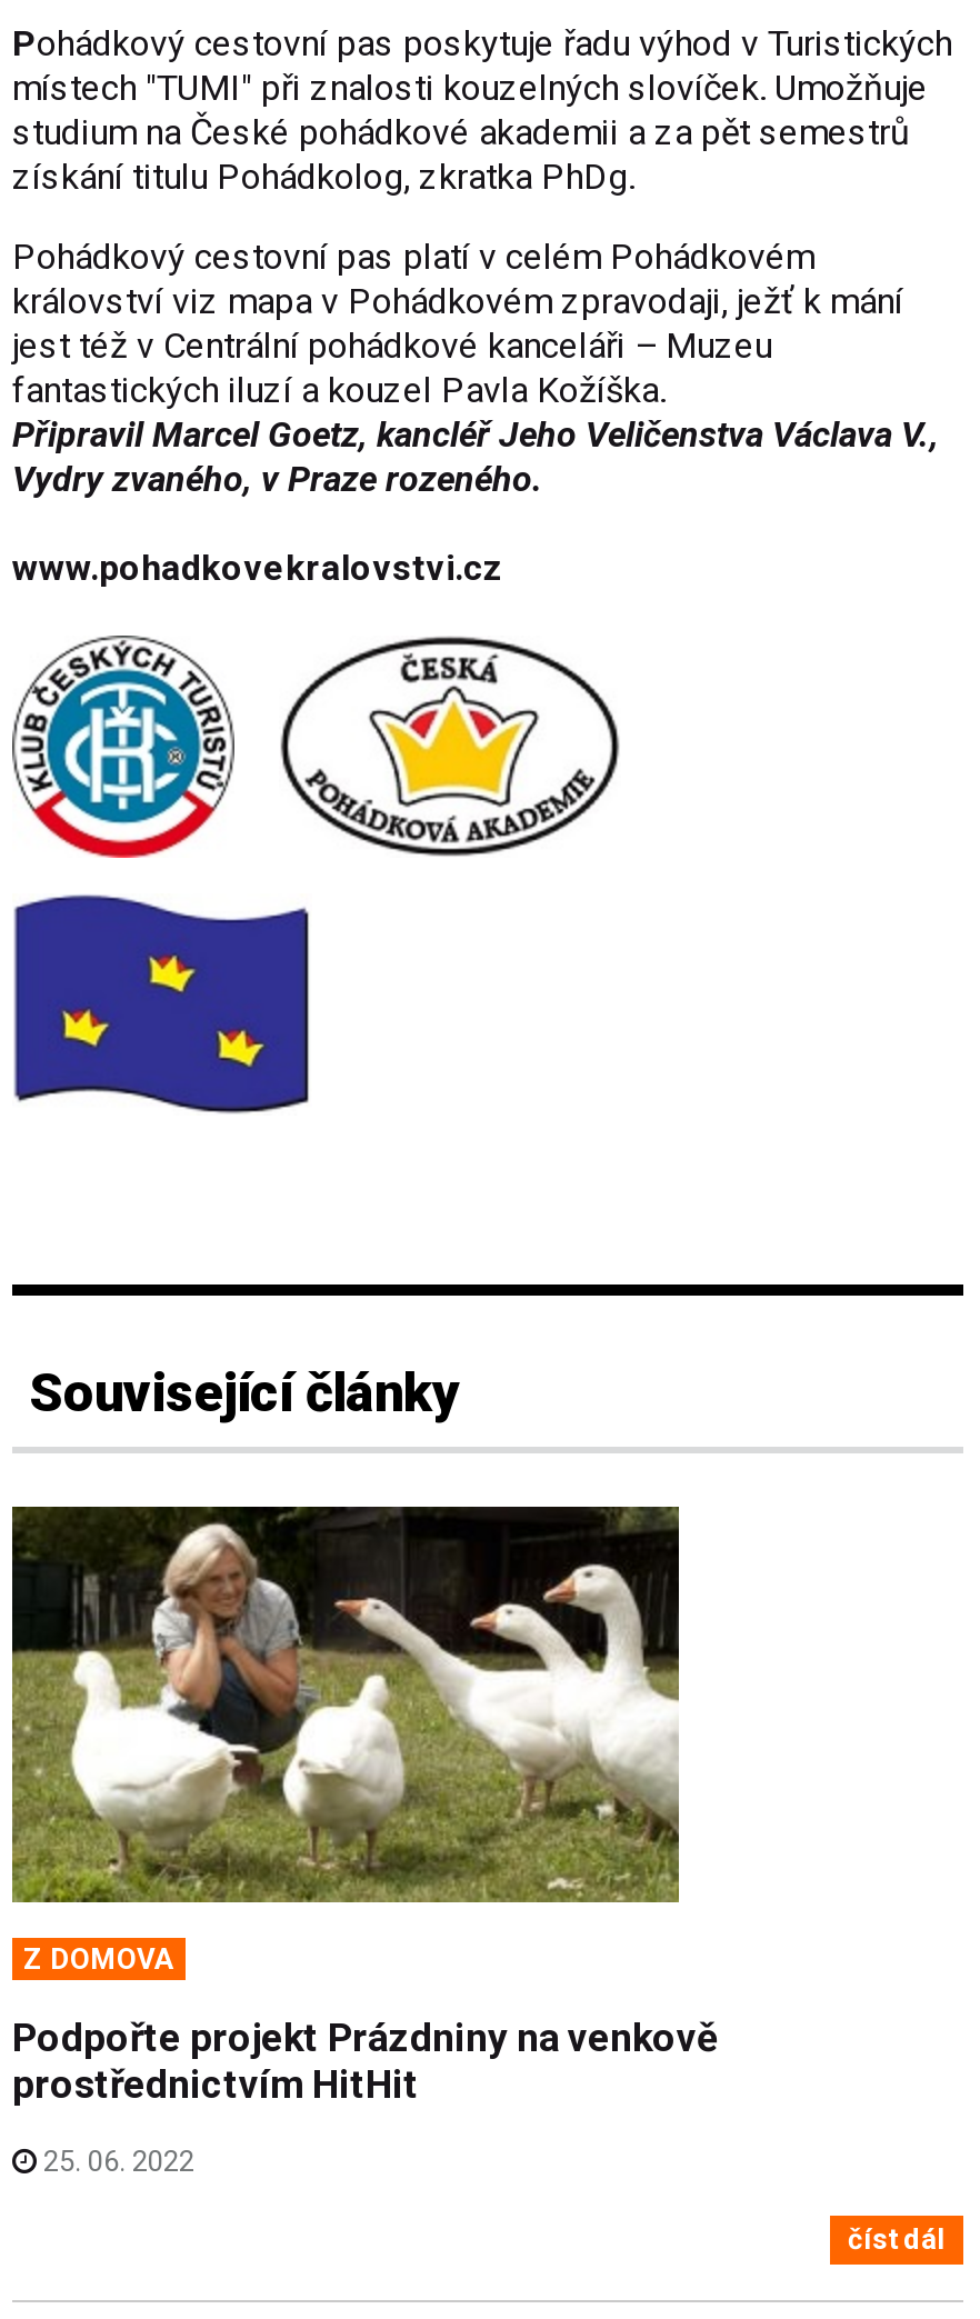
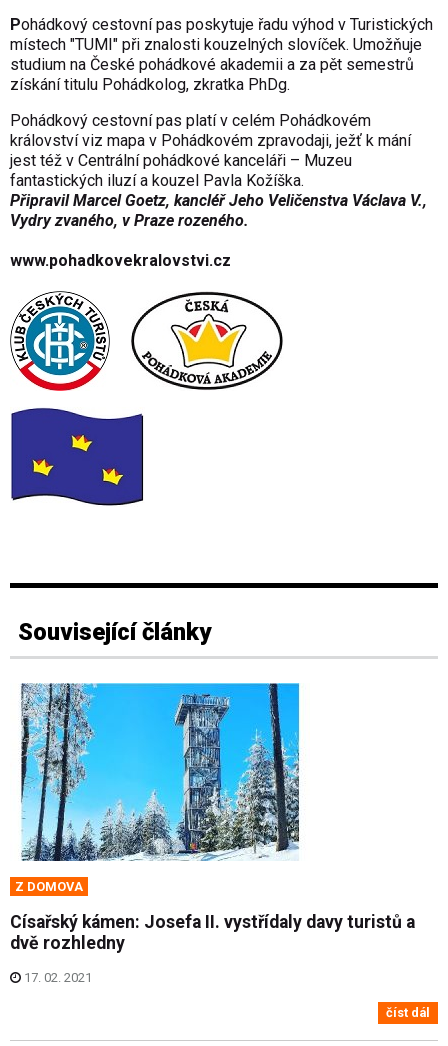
- [image]
+ [image]

- Podpořte projekt Prázdniny na venkově
- prostřednictvím HitHit
+ Císařský kámen: Josefa II. vystřídaly davy turistů a
+ dvě rozhledny

- 25. 06. 2022
+ 17. 02. 2021
